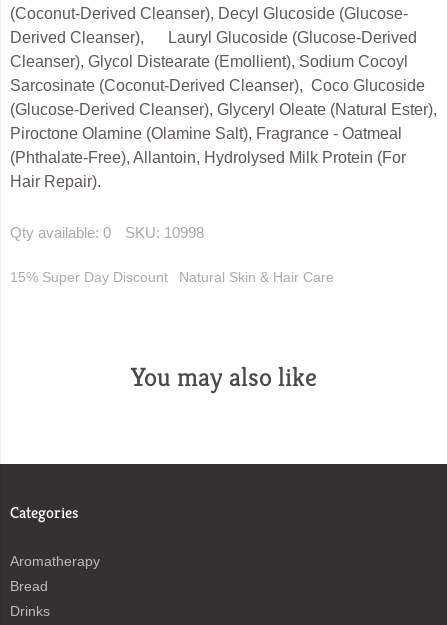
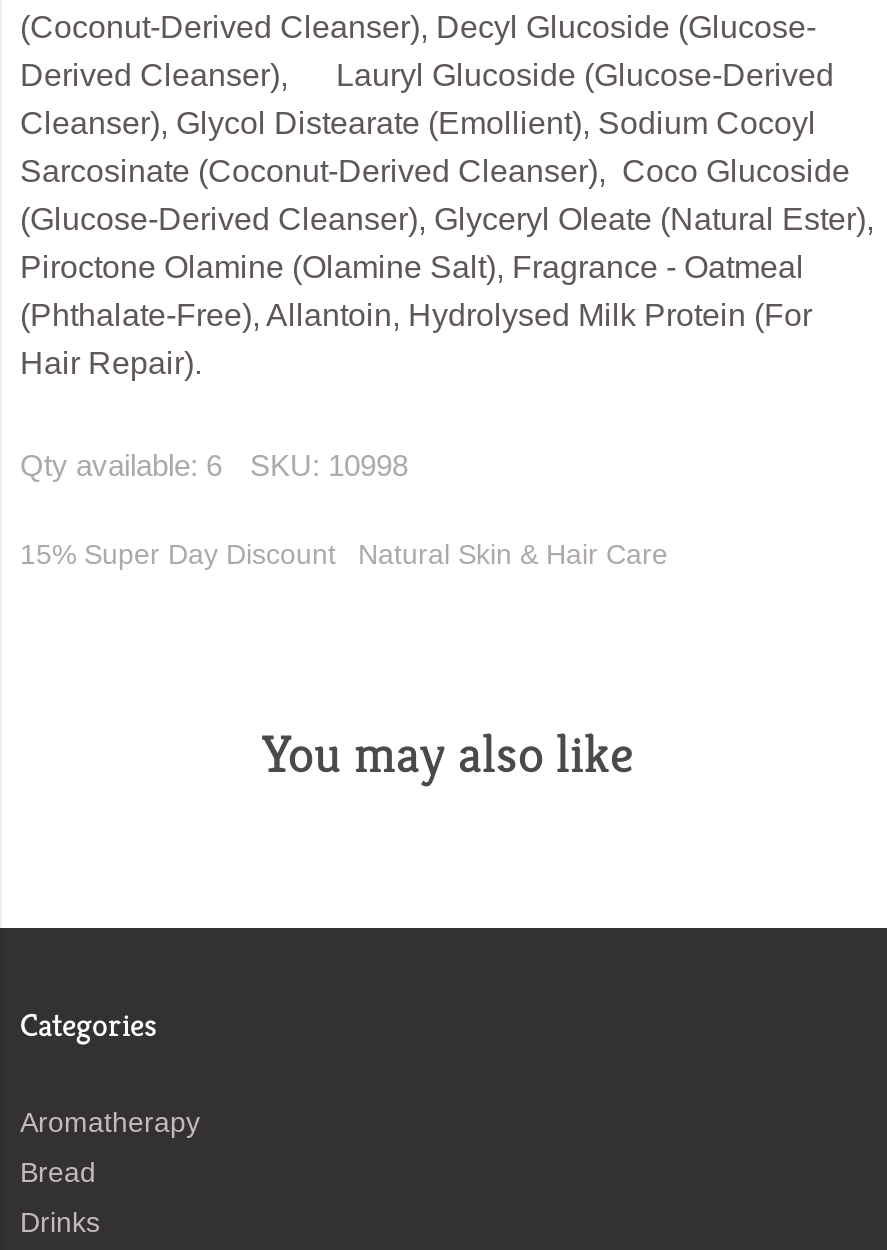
- Qty available: 0
+ Qty available: 6
